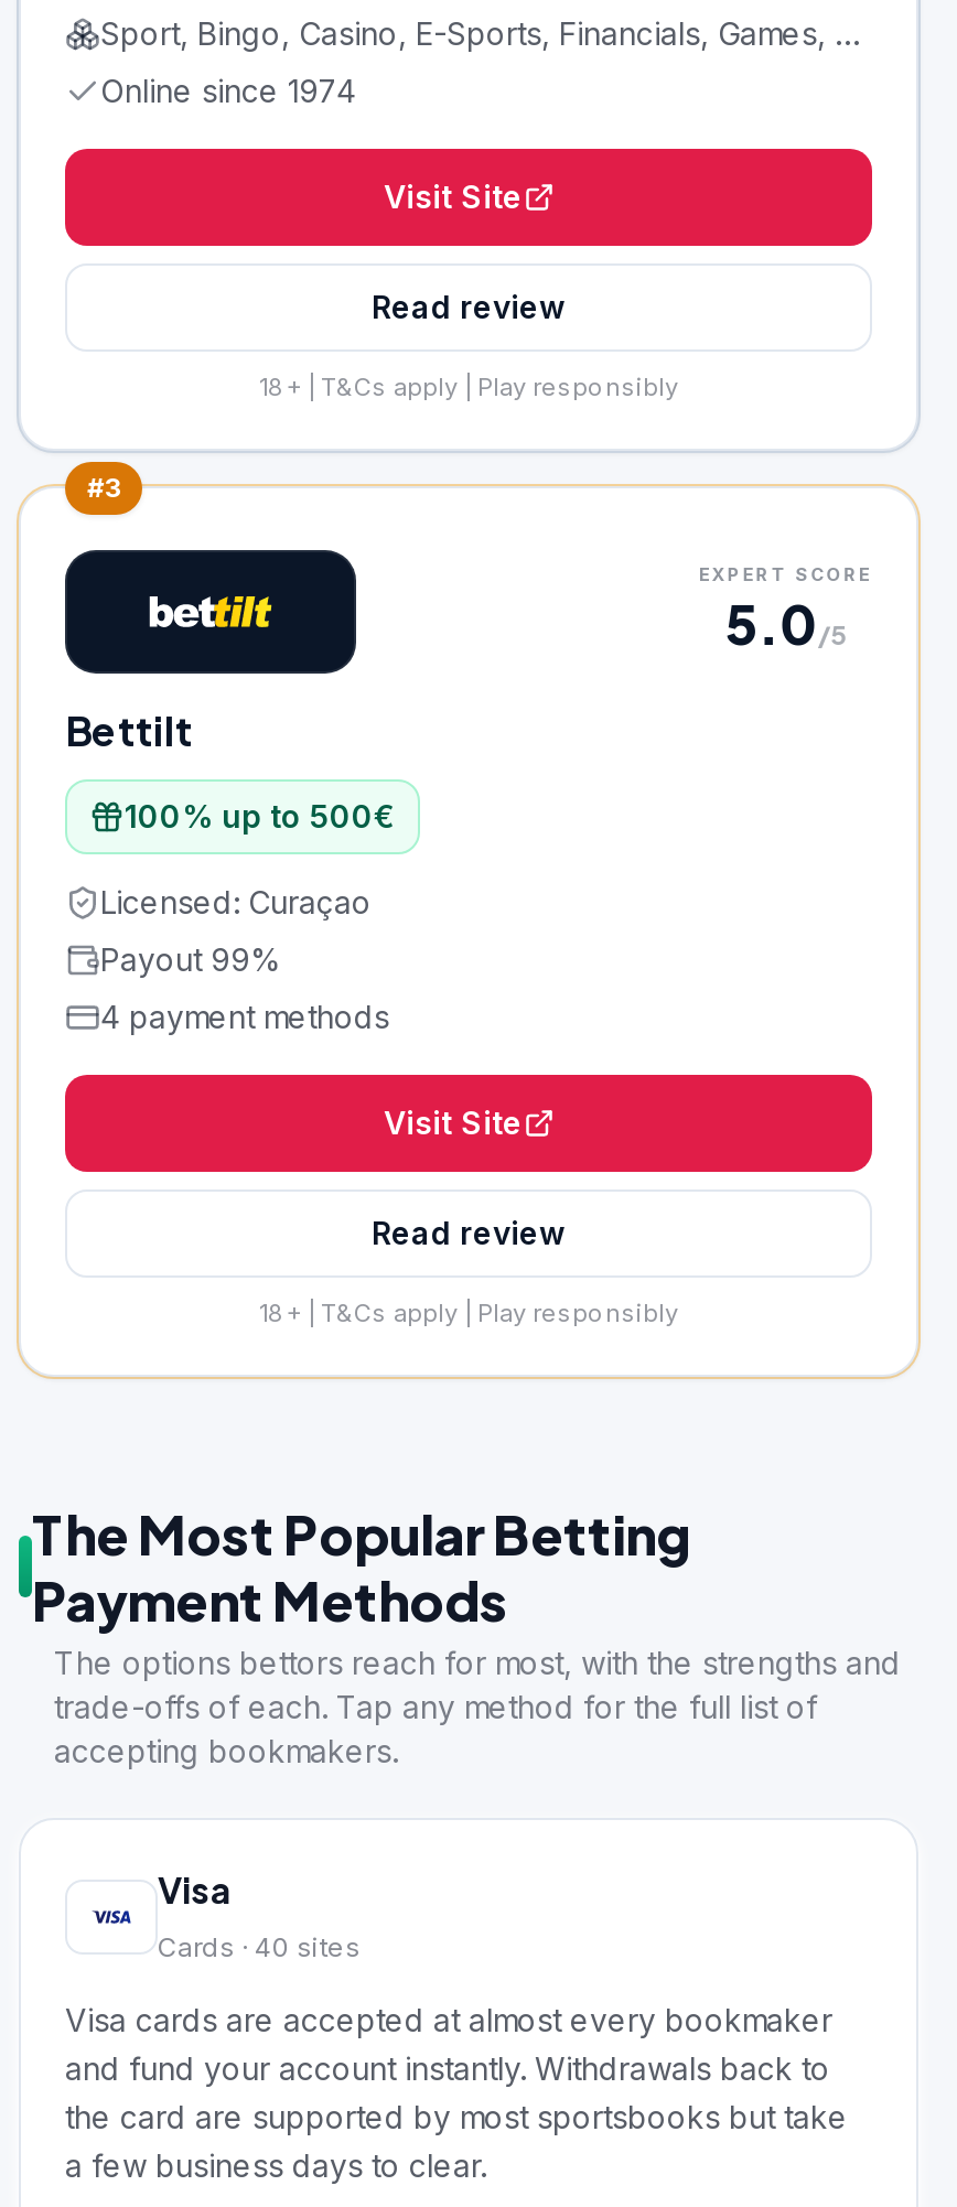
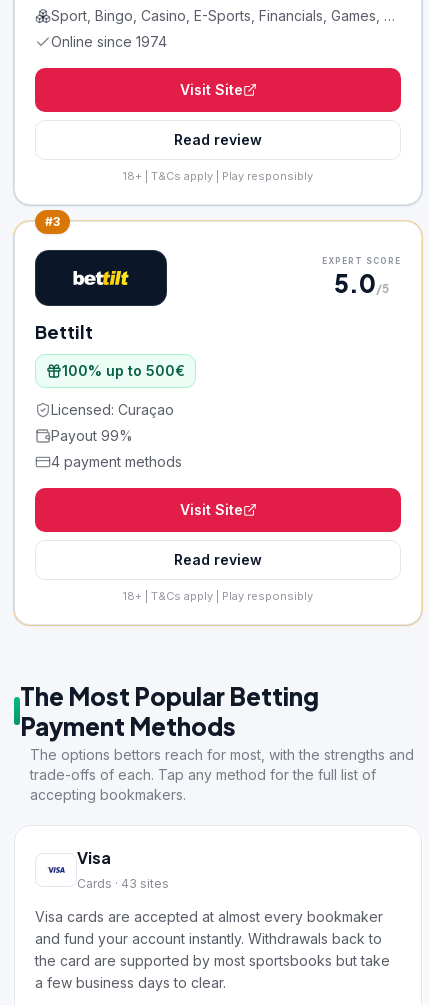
- Cards · 40 sites
+ Cards · 43 sites
